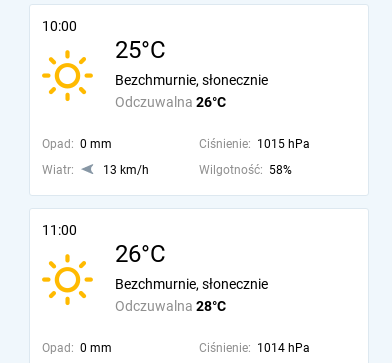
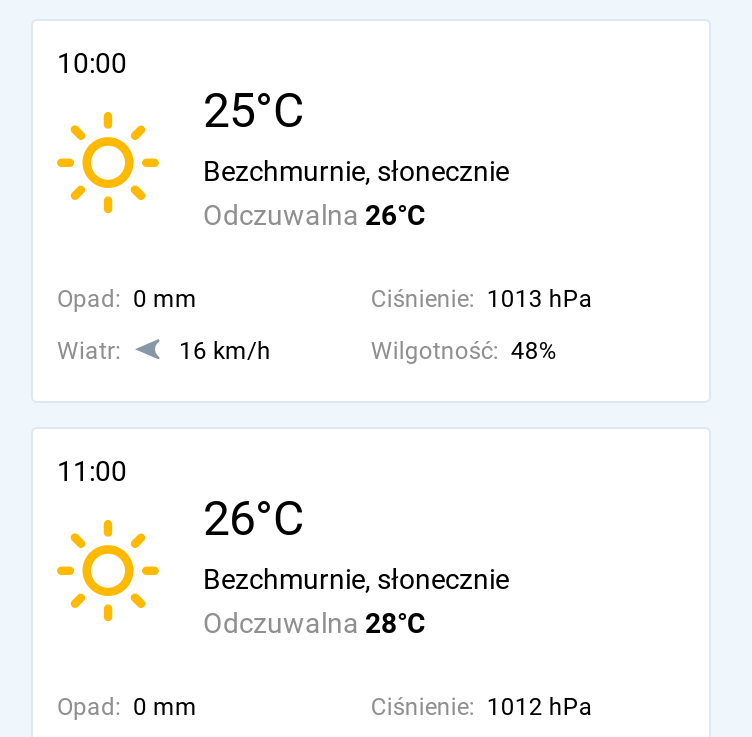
- Ciśnienie: 1015 hPa
+ Ciśnienie: 1013 hPa

- 13 km/h
+ 16 km/h

- Wilgotność: 58%
+ Wilgotność: 48%

- Ciśnienie: 1014 hPa
+ Ciśnienie: 1012 hPa
